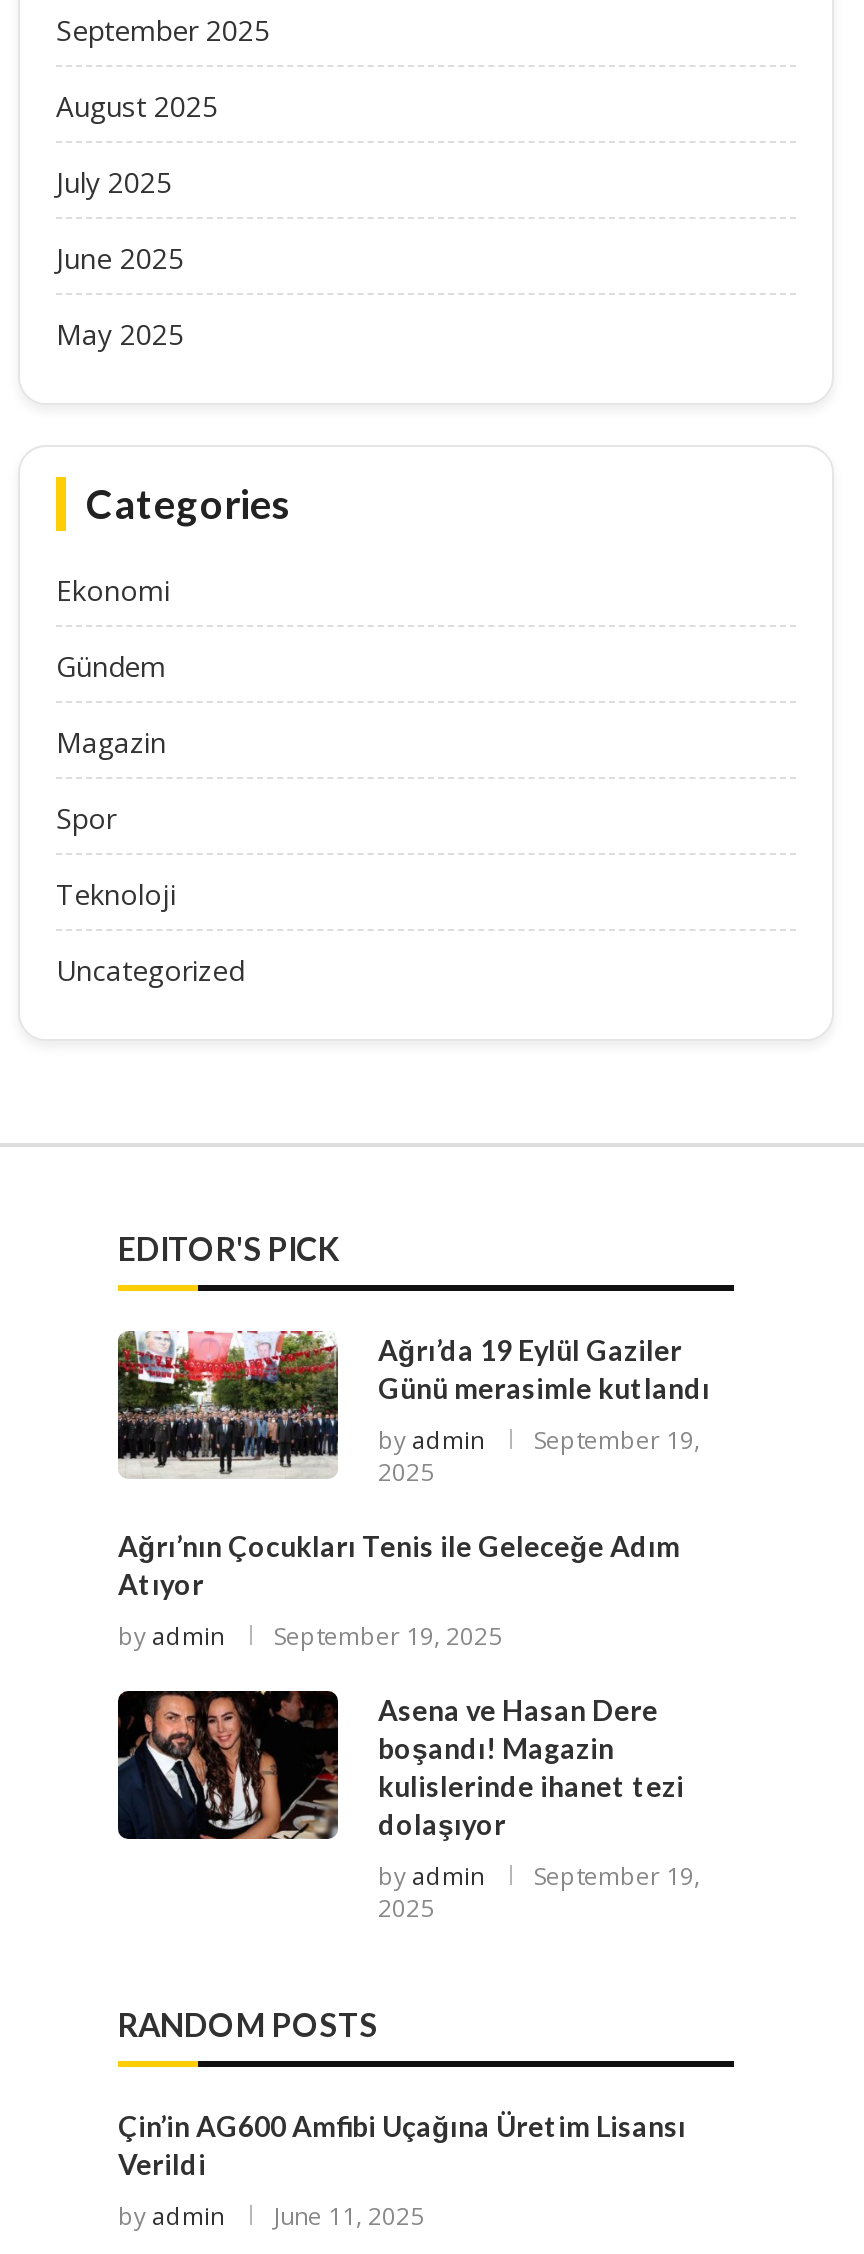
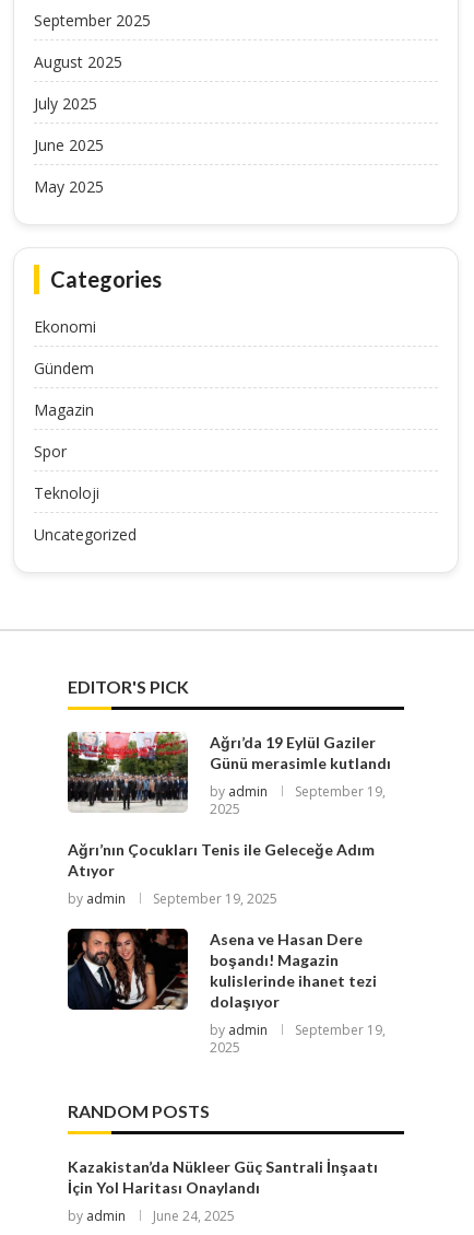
- Çin’in AG600 Amfibi Uçağına Üretim Lisansı
- Verildi
+ Kazakistan’da Nükleer Güç Santrali İnşaatı
+ İçin Yol Haritası Onaylandı

- by admin June 11, 2025
+ by admin June 24, 2025
